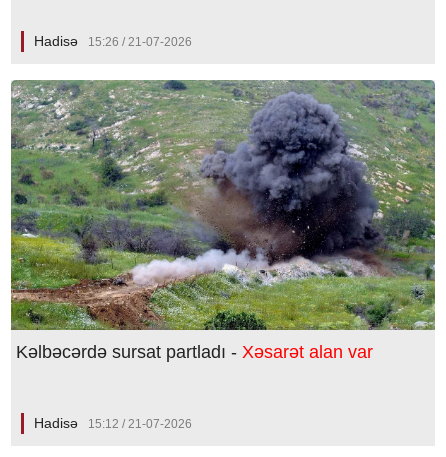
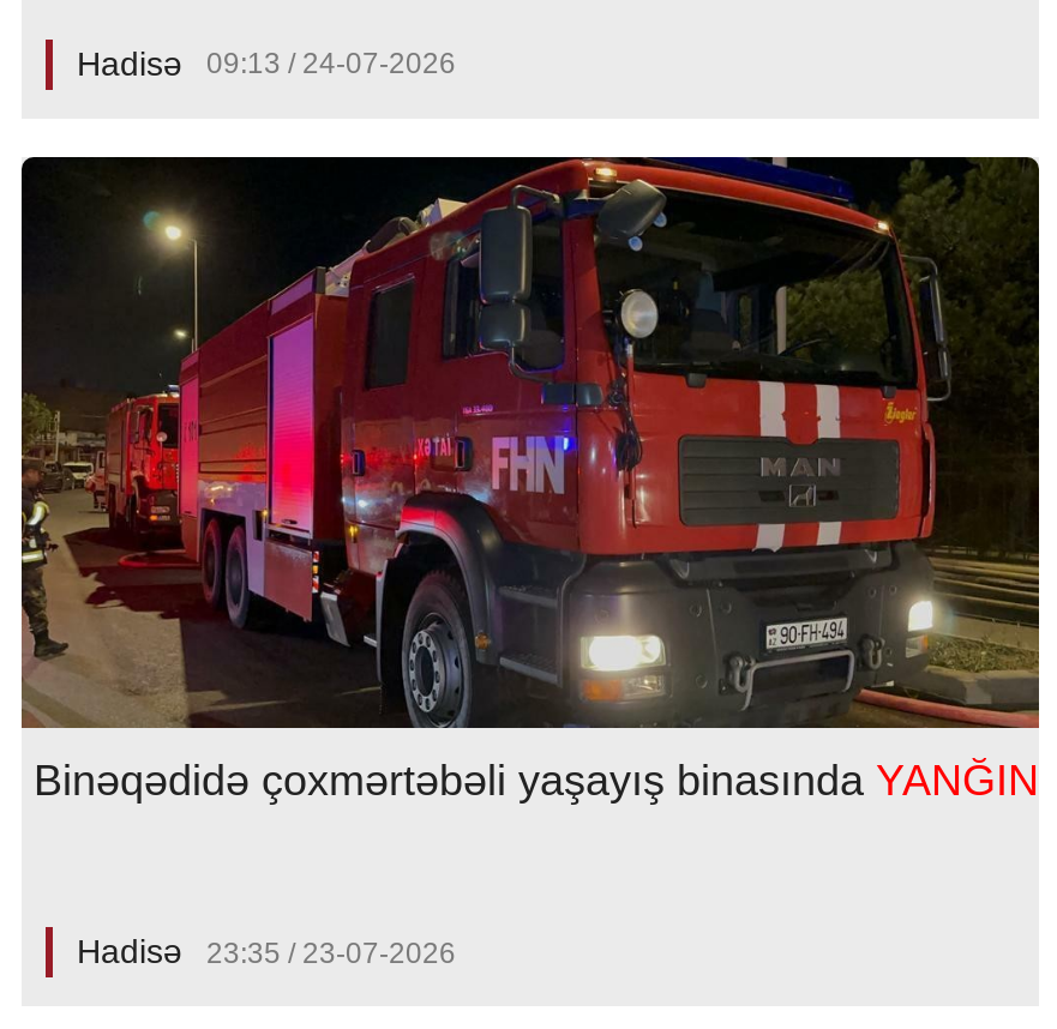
- Hadisə 15:26 / 21-07-2026
+ Hadisə 09:13 / 24-07-2026

- [image]
- Kəlbəcərdə sursat partladı - Xəsarət alan var
+ [image]
+ Binəqədidə çoxmərtəbəli yaşayış binasında YANĞIN

- Hadisə 15:12 / 21-07-2026
+ Hadisə 23:35 / 23-07-2026
